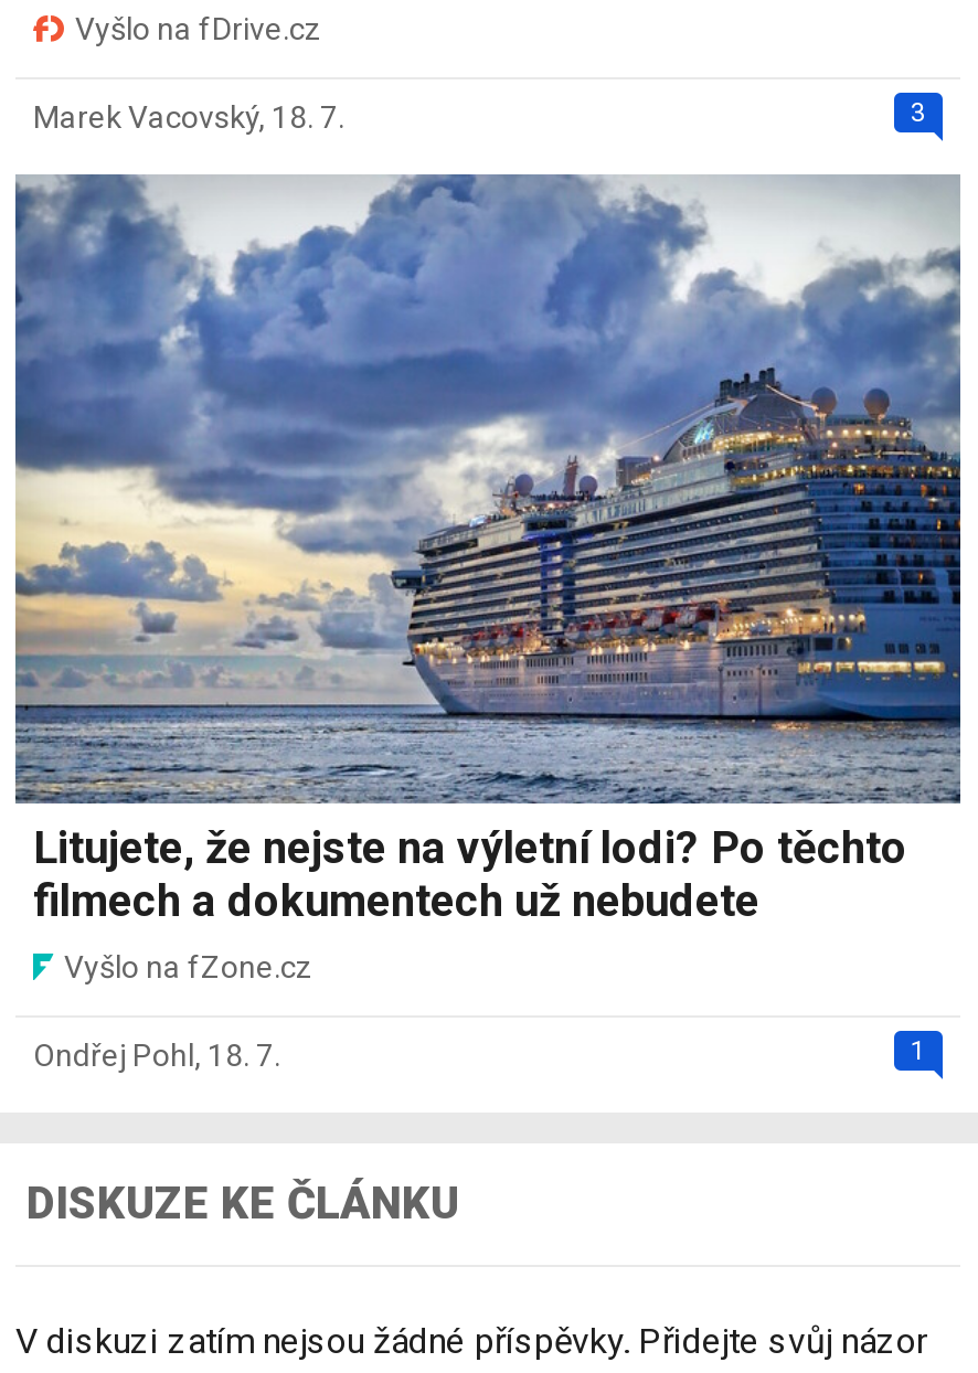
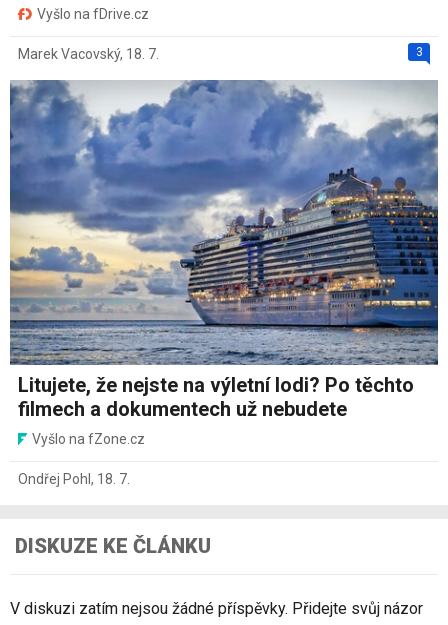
- 1
